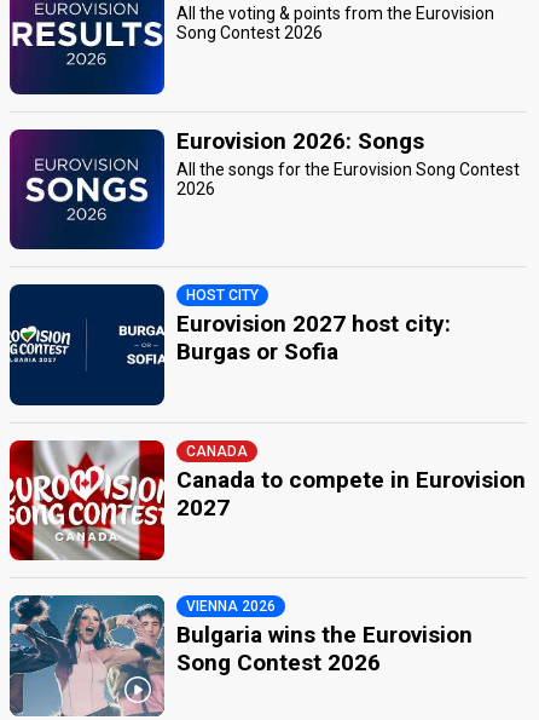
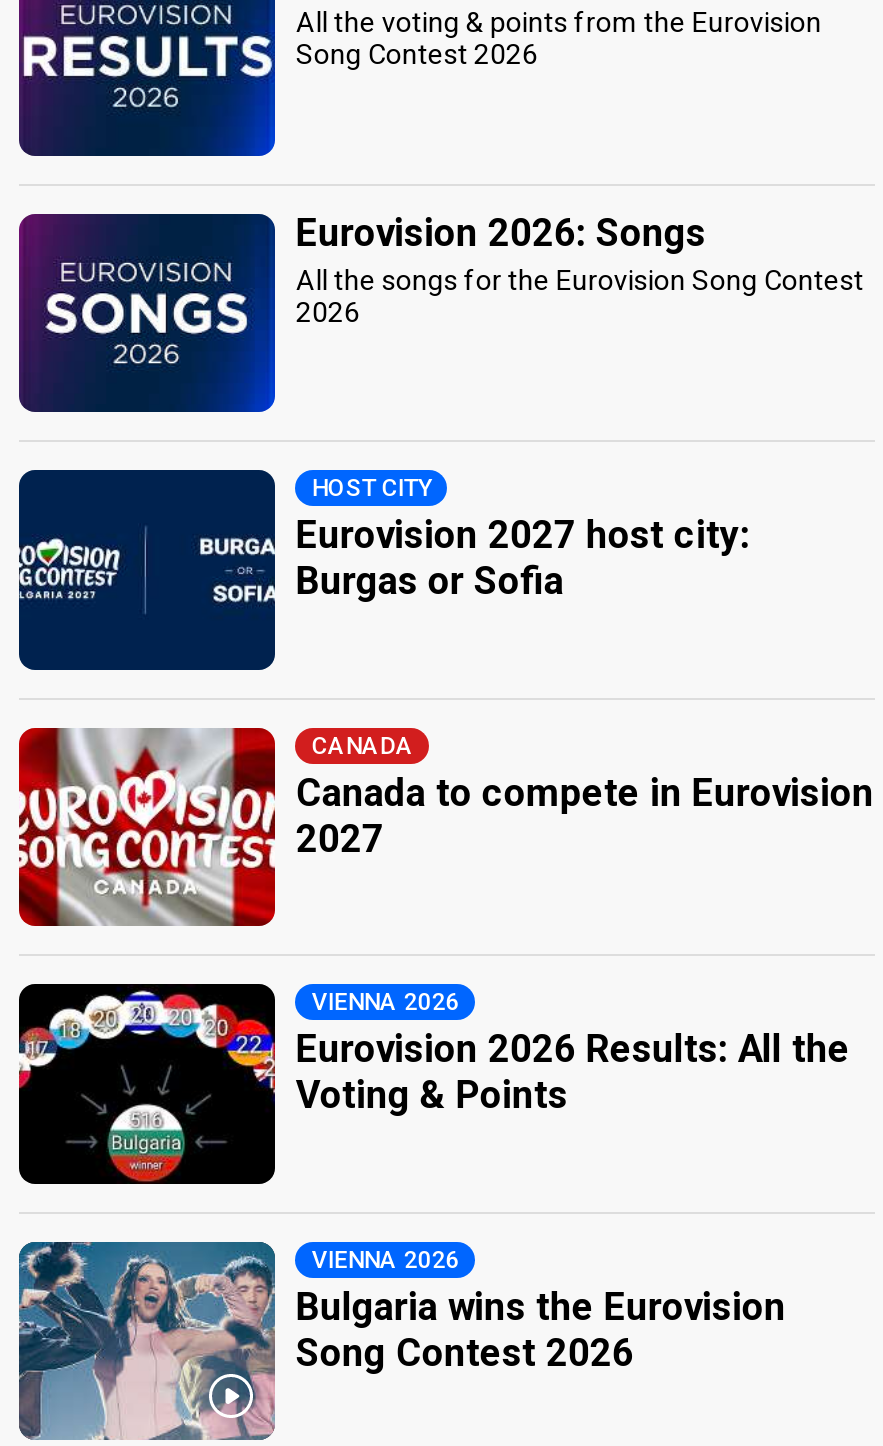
+ [image]
+ Eurovision 2026 Results: All the
+ Voting & Points

+ VIENNA 2026
